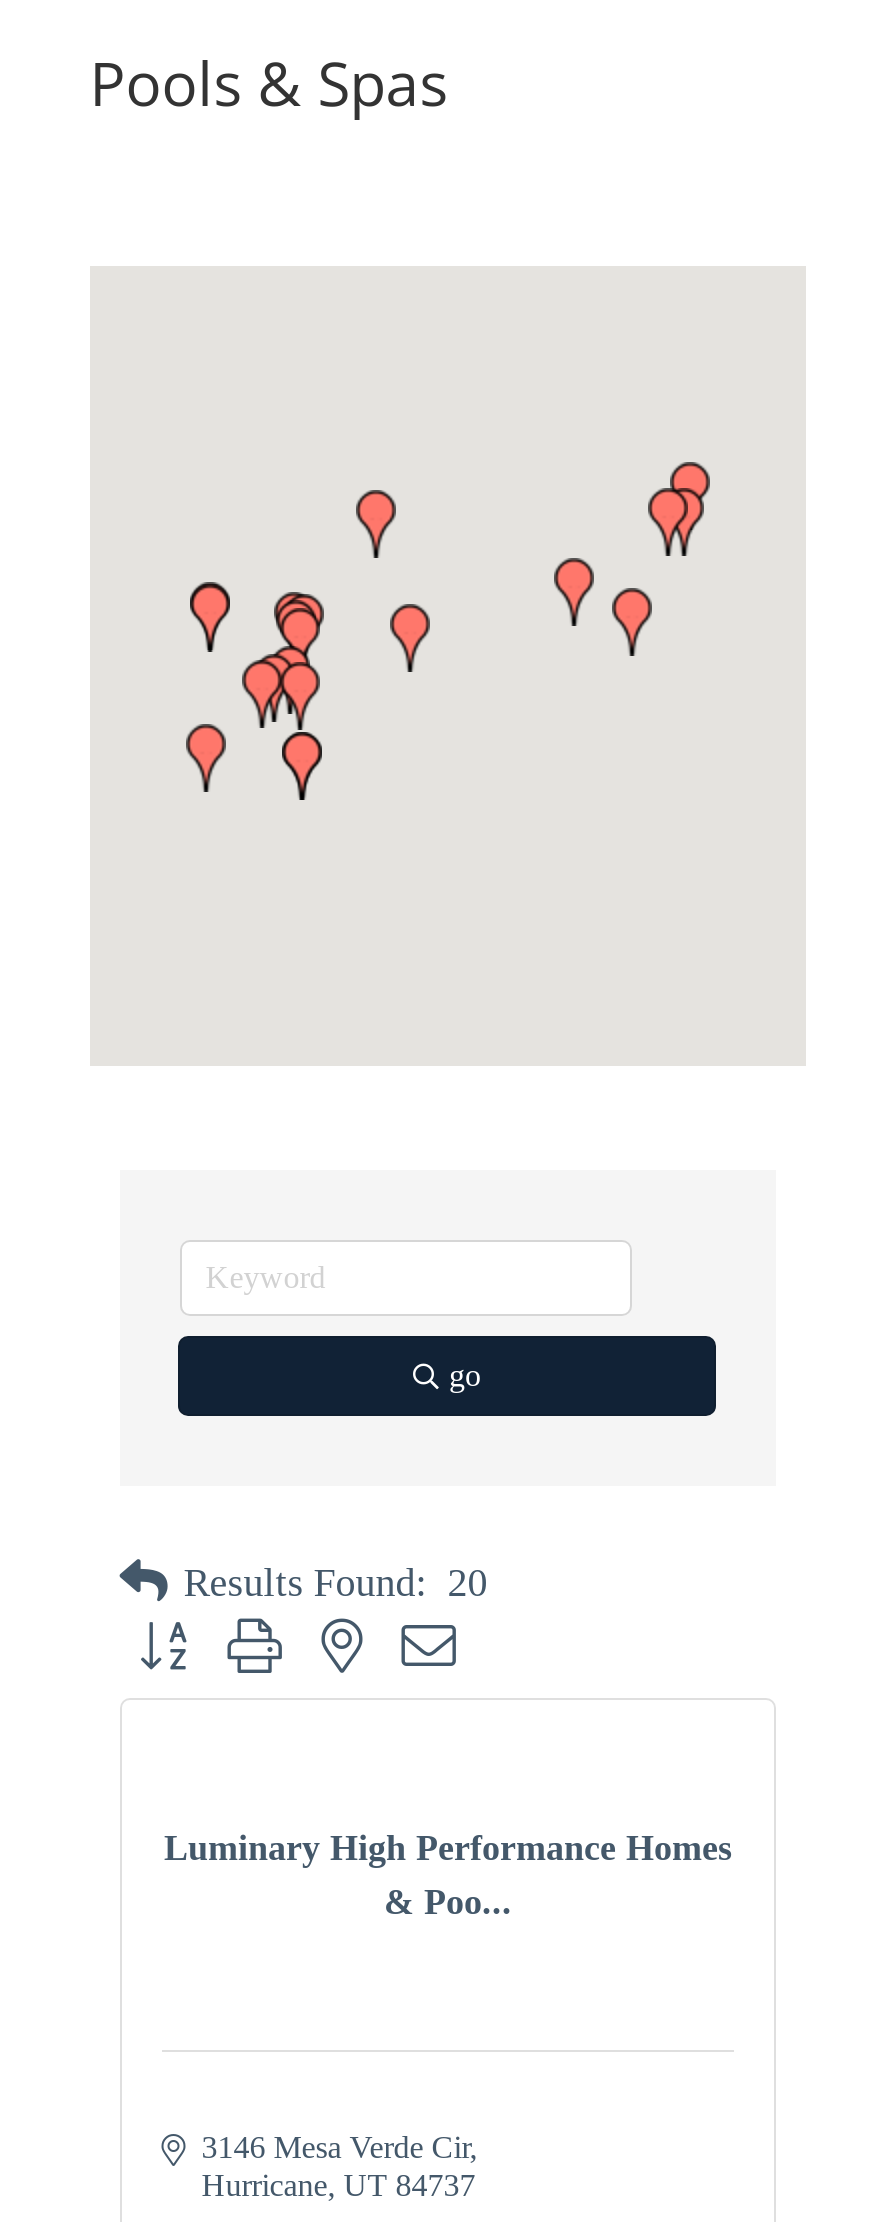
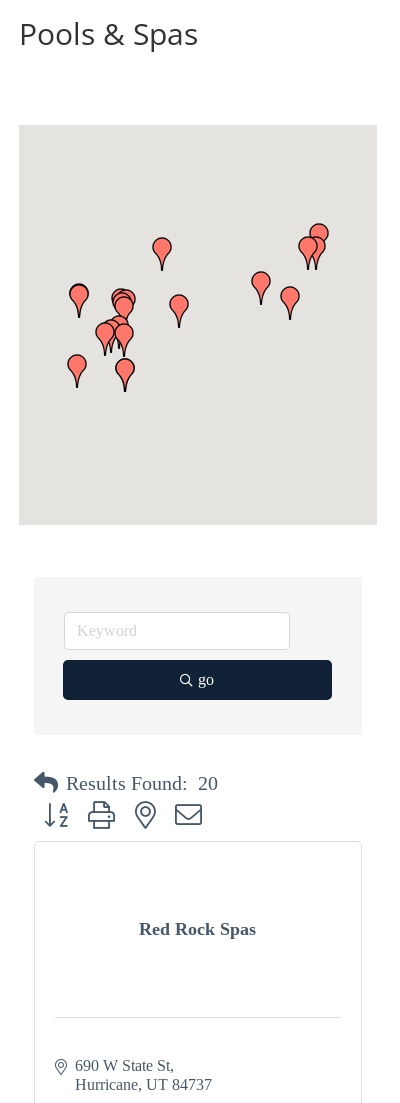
- Luminary High Performance Homes
- & Poo...
+ Red Rock Spas

- 3146 Mesa Verde Cir
+ 690 W State St
